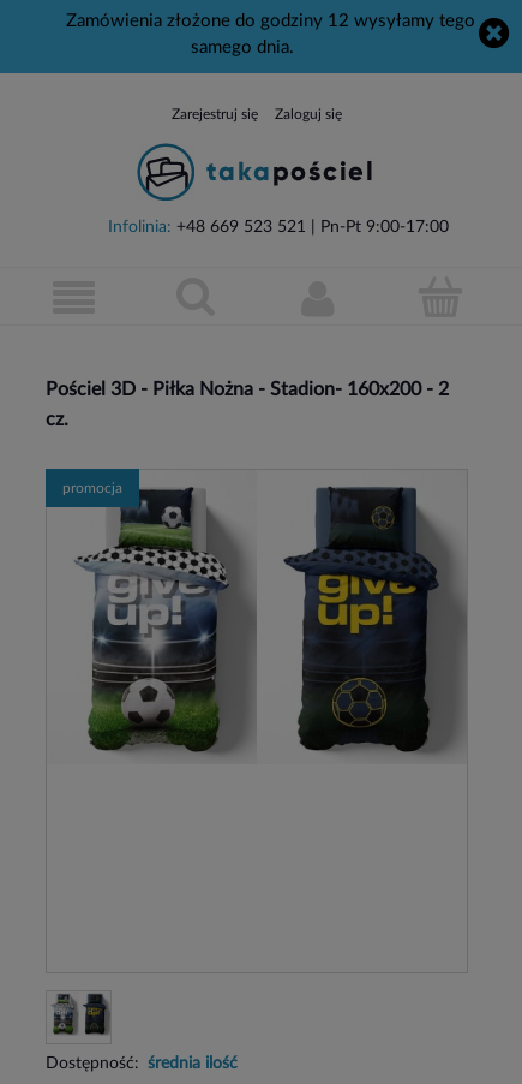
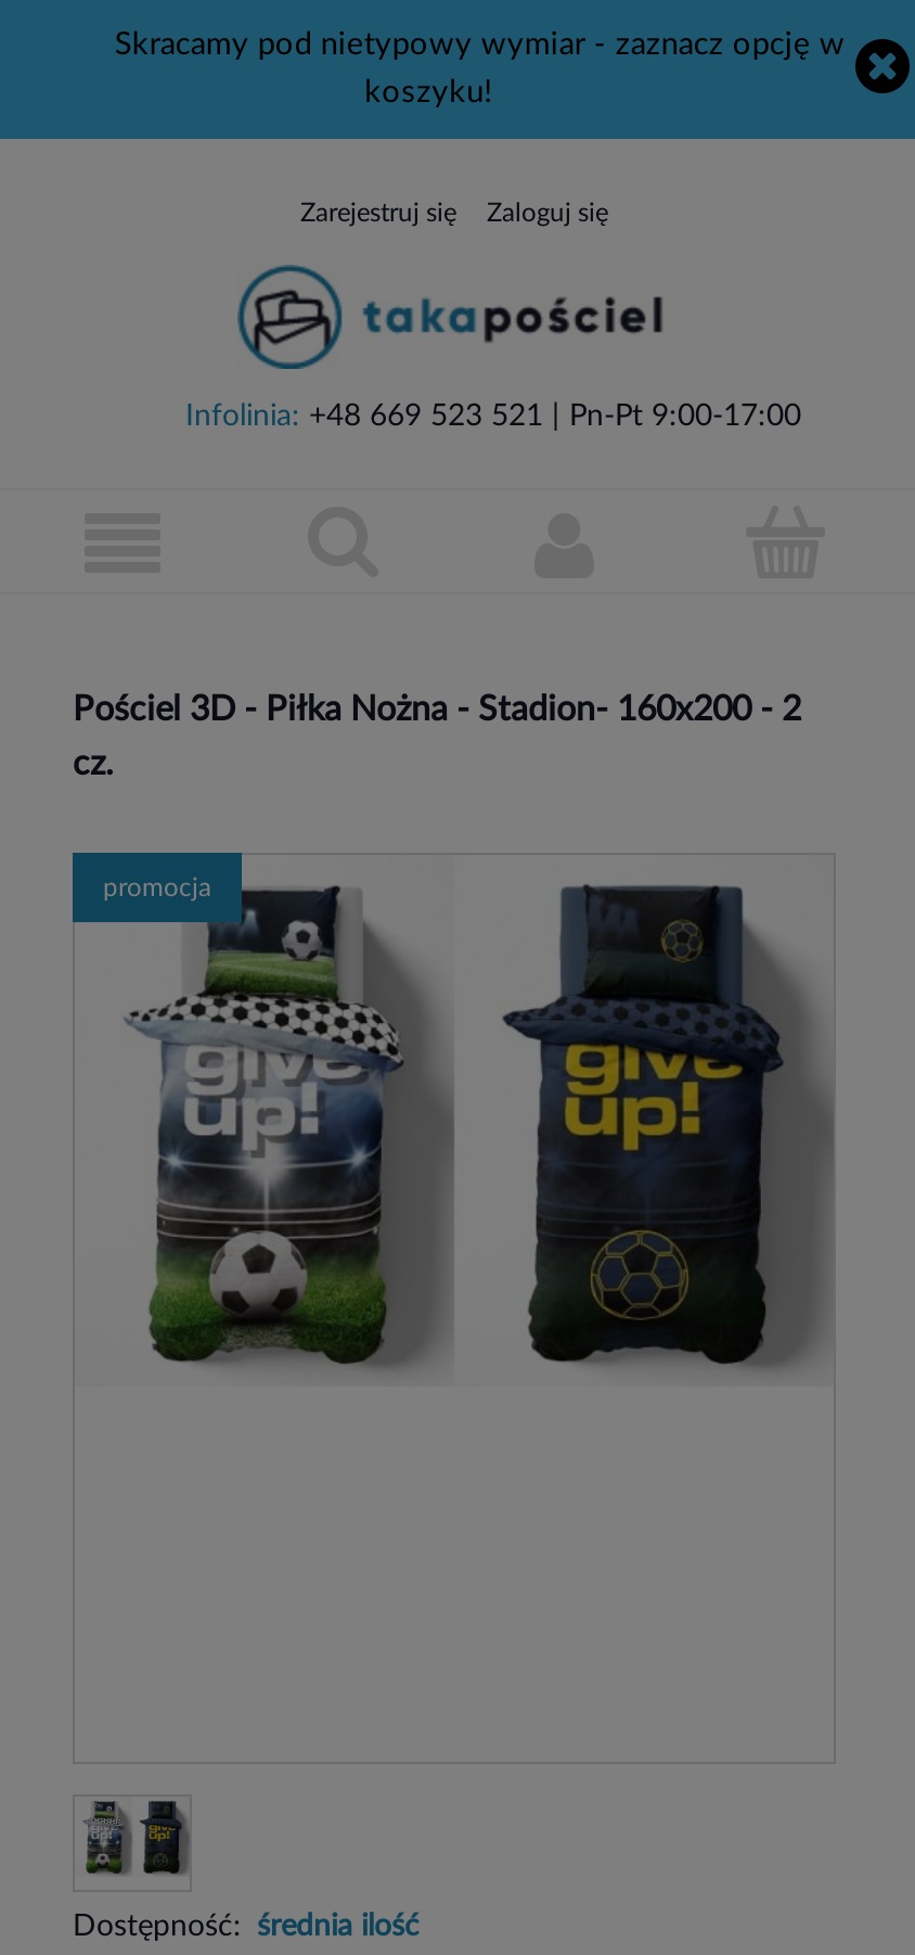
- Zamówienia złożone do godziny 12 wysyłamy tego
+ Skracamy pod nietypowy wymiar - zaznacz opcję w

- samego dnia.
+ koszyku!
